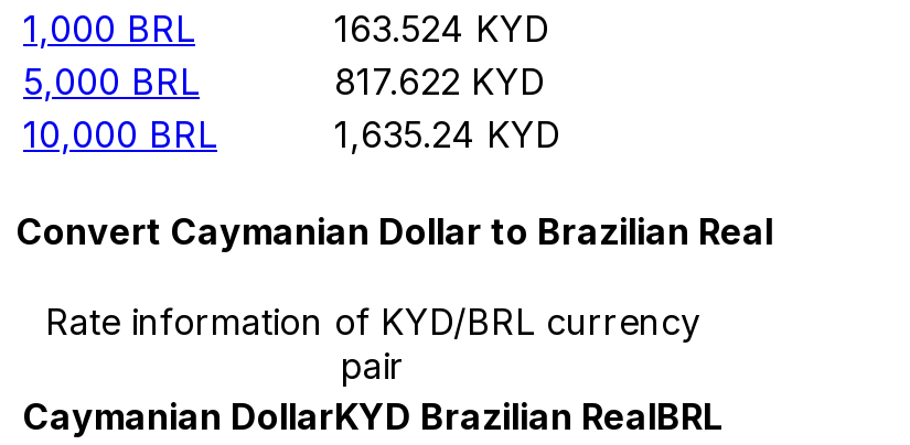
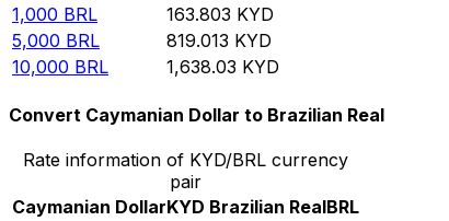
- 163.524 KYD
+ 163.803 KYD

- 817.622 KYD
+ 819.013 KYD

- 1,635.24 KYD
+ 1,638.03 KYD
